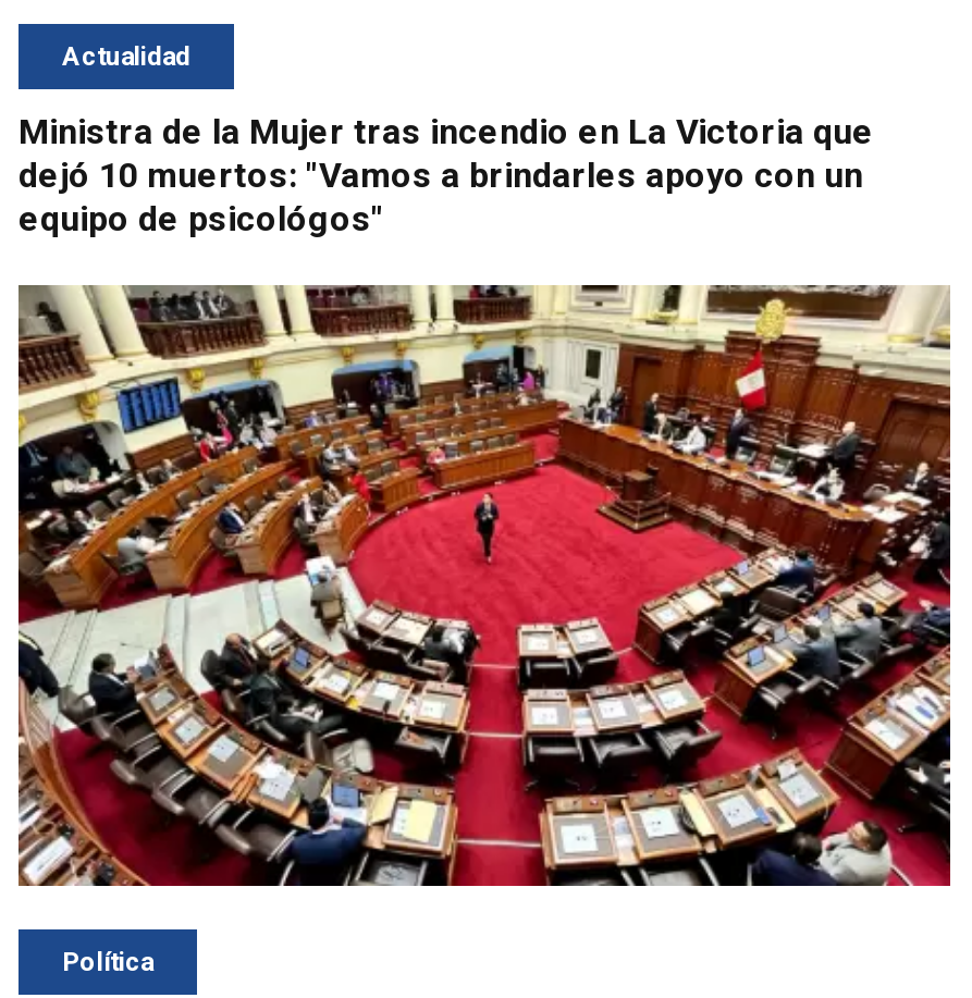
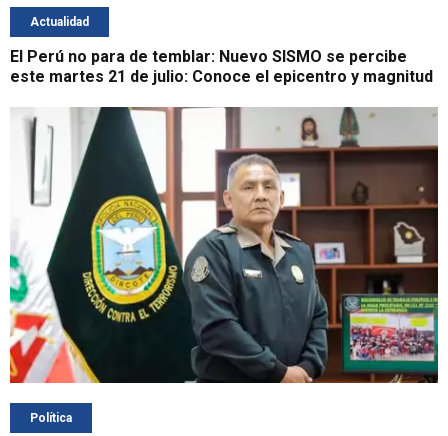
- Ministra de la Mujer tras incendio en La Victoria que
- dejó 10 muertos: "Vamos a brindarles apoyo con un
- equipo de psicológos"
+ El Perú no para de temblar: Nuevo SISMO se percibe
+ este martes 21 de julio: Conoce el epicentro y magnitud

- [image]
+ [image]
